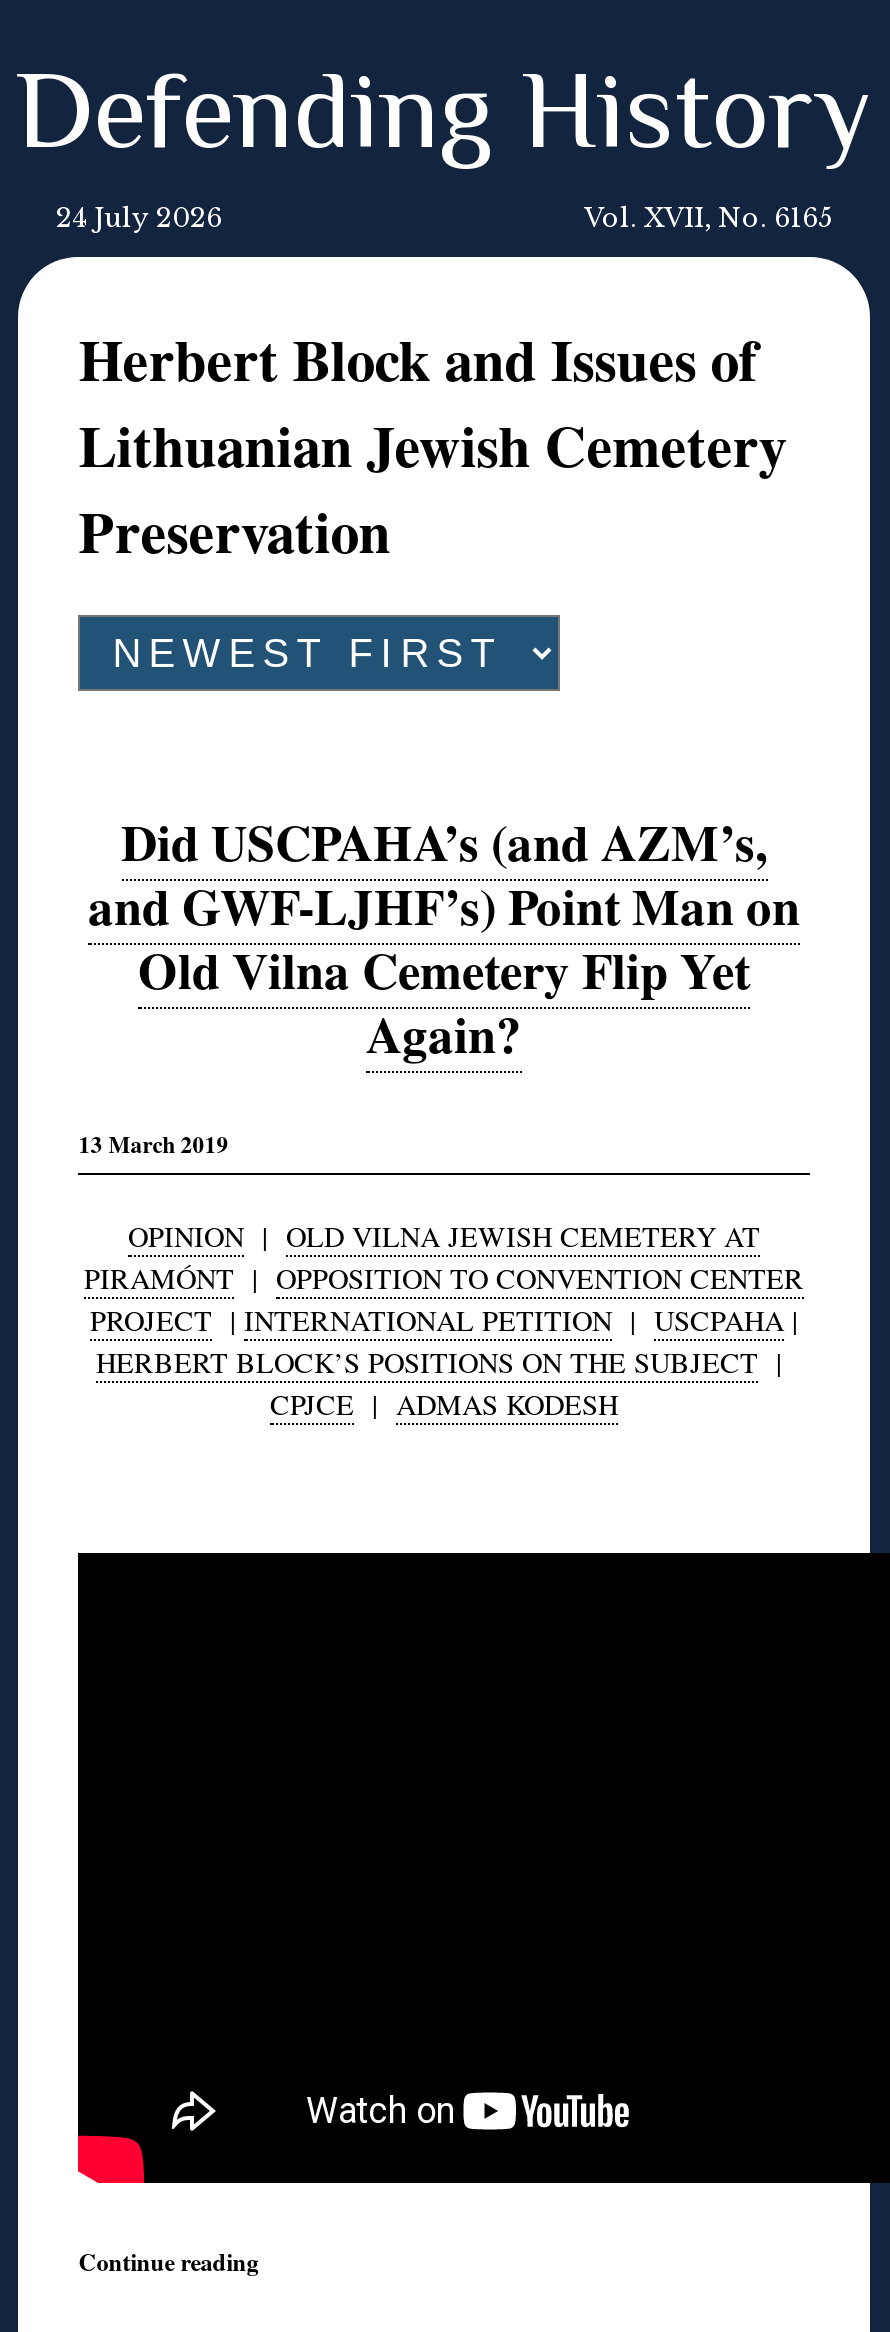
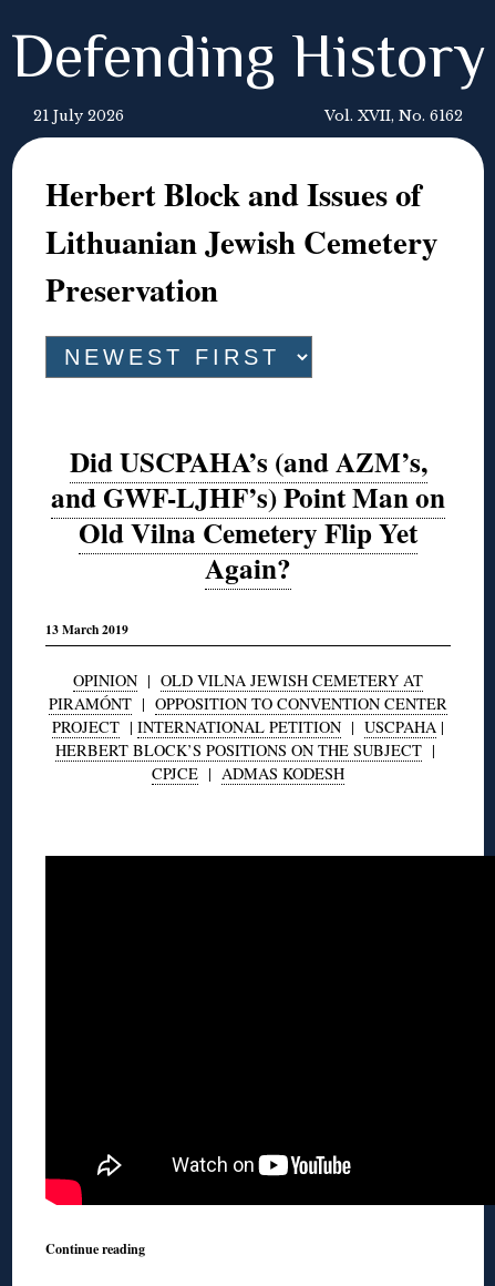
- 24 July 2026
+ 21 July 2026

- Vol. XVII, No. 6165
+ Vol. XVII, No. 6162
